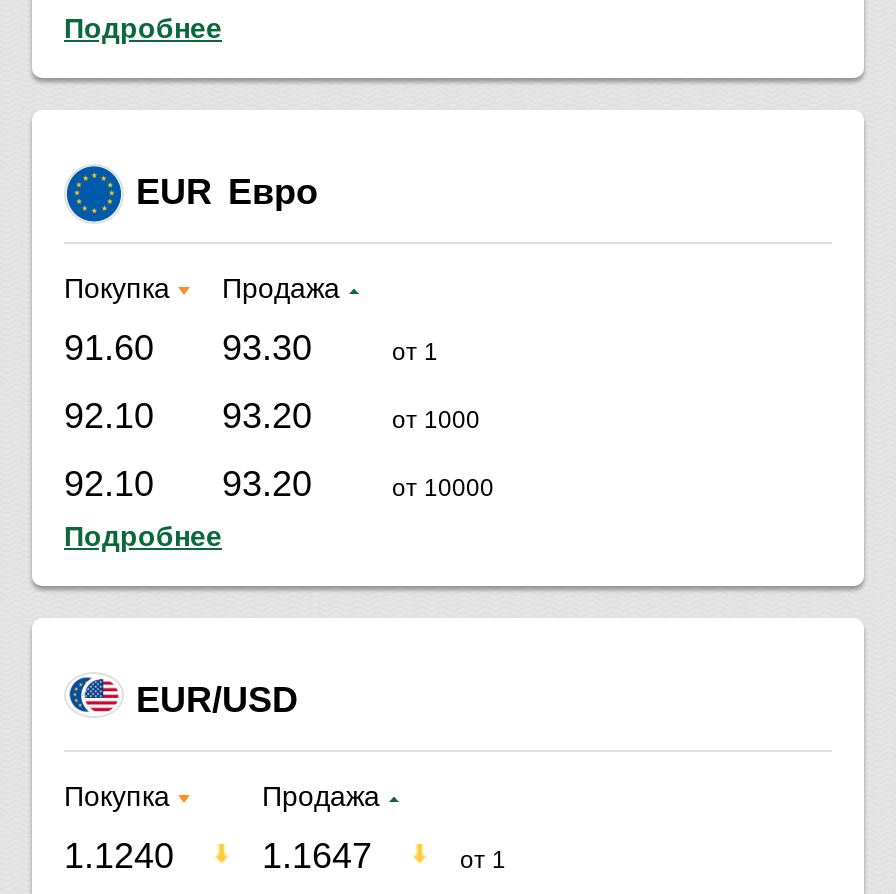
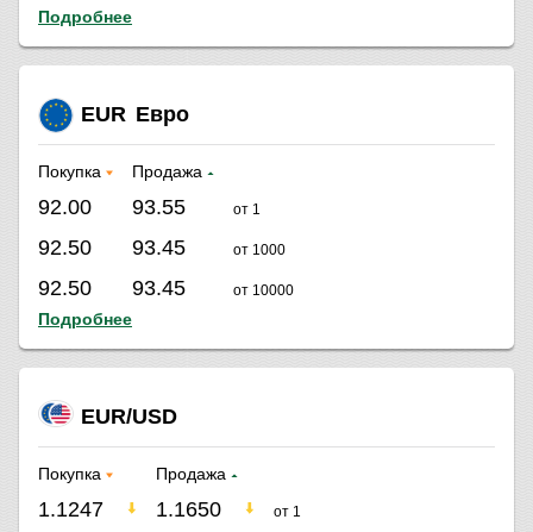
- 91.60
+ 92.00

- 93.30
+ 93.55

- 92.10
+ 92.50

- 93.20
+ 93.45

- 92.10
+ 92.50

- 93.20
+ 93.45

- 1.1240
+ 1.1247

- 1.1647
+ 1.1650
